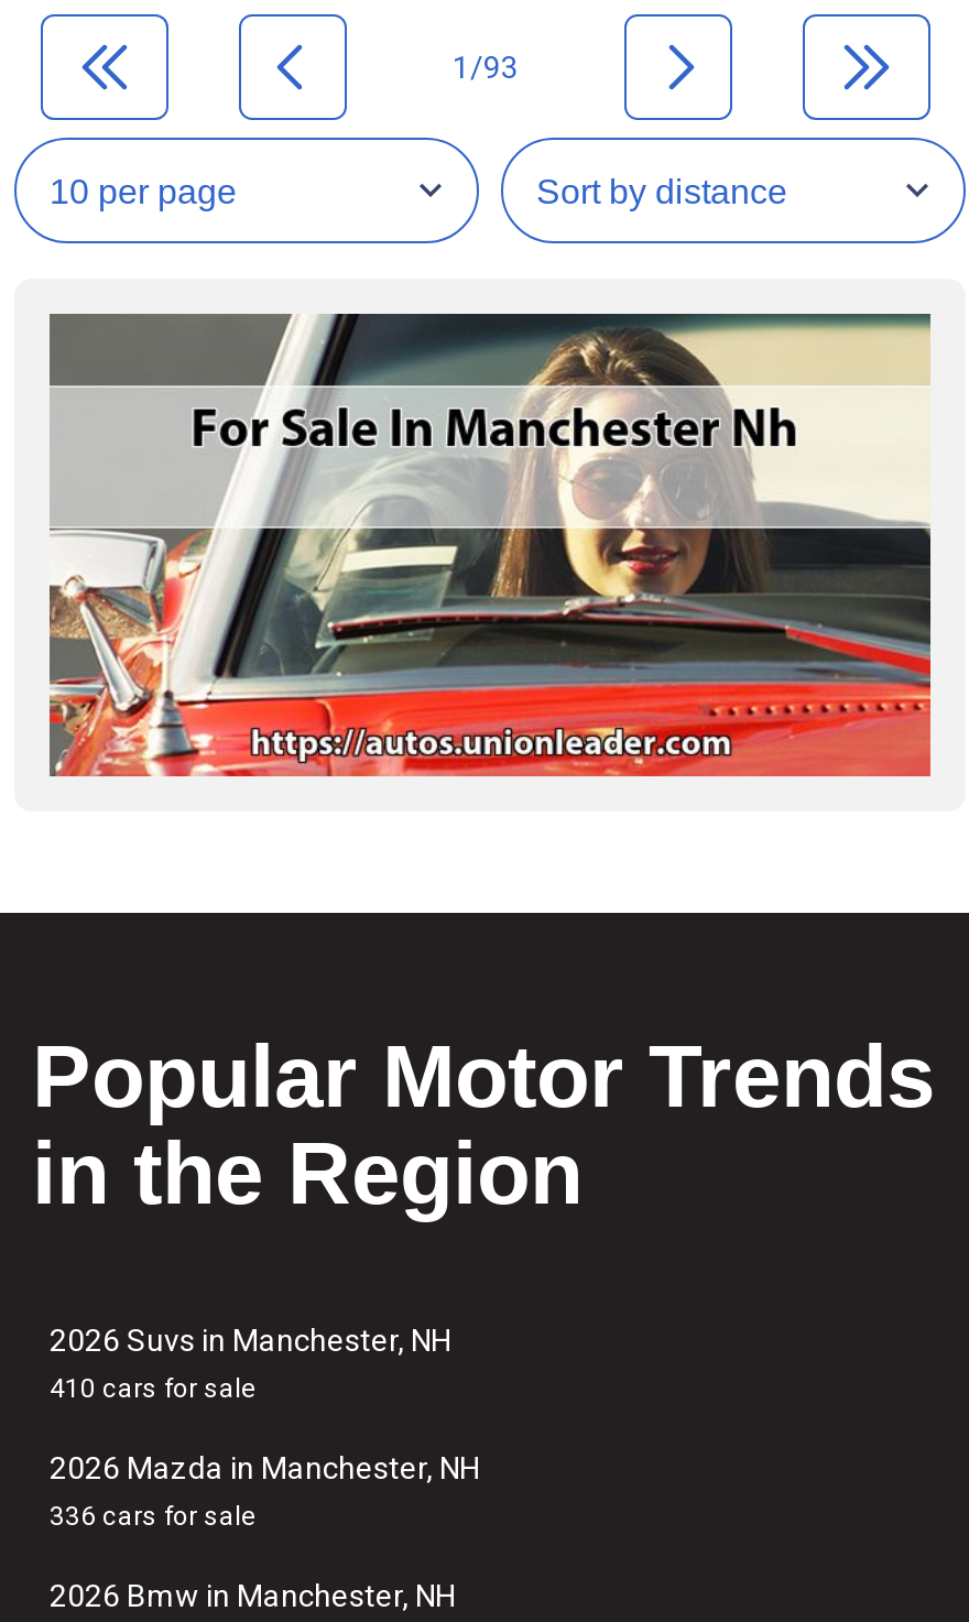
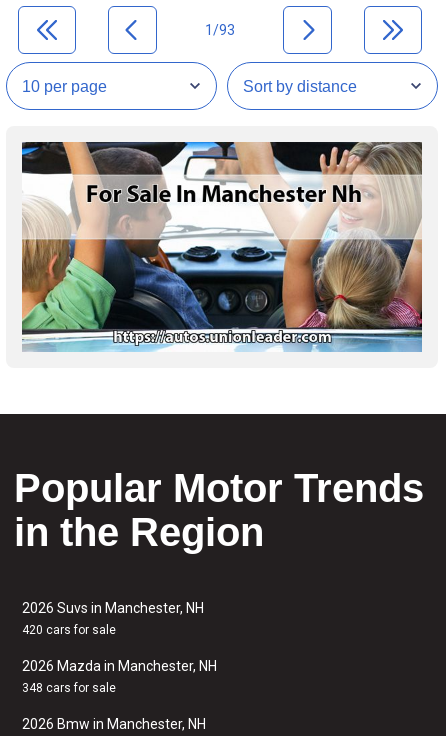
- [image]
+ [image]

- 410 cars for sale
+ 420 cars for sale

- 336 cars for sale
+ 348 cars for sale
